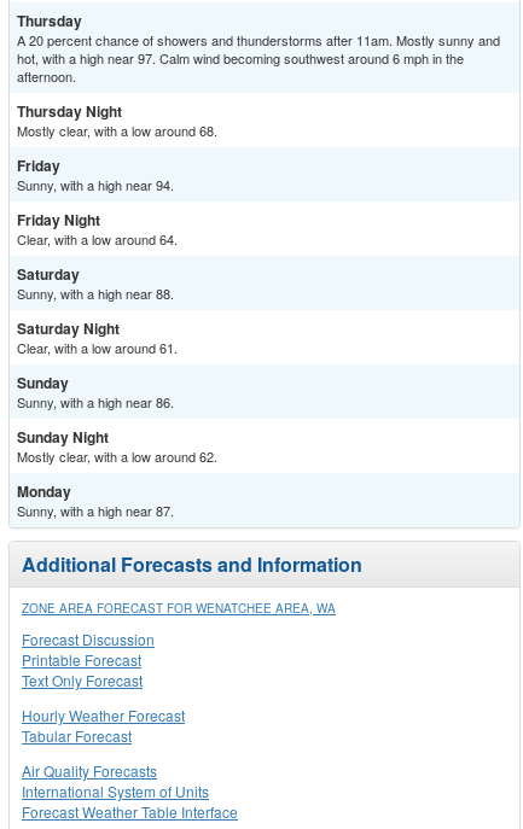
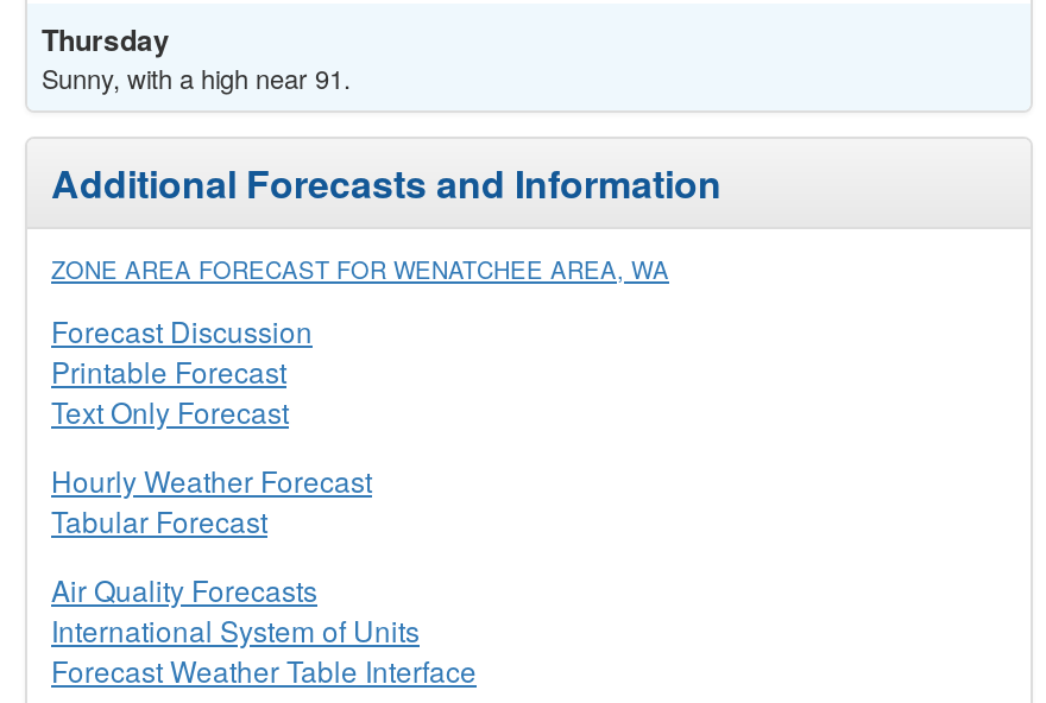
- A 20 percent chance of showers and thunderstorms after 11am. Mostly sunny and
- hot, with a high near 97. Calm wind becoming southwest around 6 mph in the
- afternoon.
- Thursday Night
- Mostly clear, with a low around 68.
- Friday
- Sunny, with a high near 94.
- Friday Night
- Clear, with a low around 64.
- Saturday
- Sunny, with a high near 88.
- Saturday Night
- Clear, with a low around 61.
- Sunday
- Sunny, with a high near 86.
- Sunday Night
- Mostly clear, with a low around 62.
- Monday
- Sunny, with a high near 87.
+ Sunny, with a high near 91.
